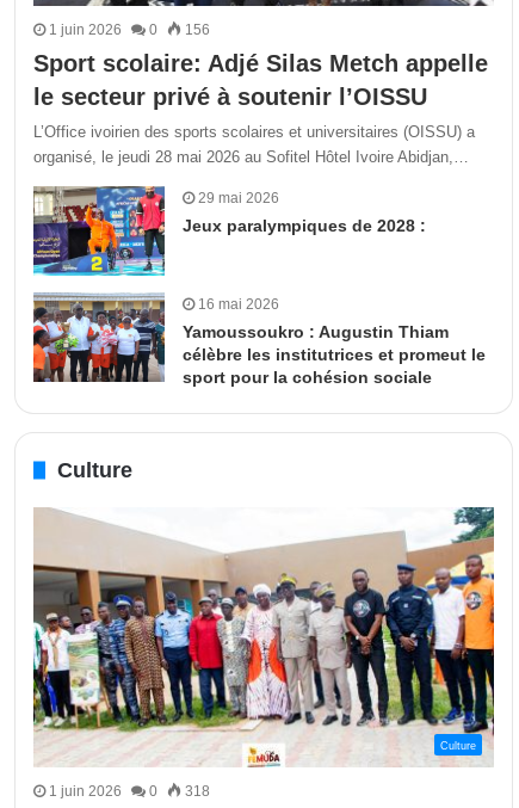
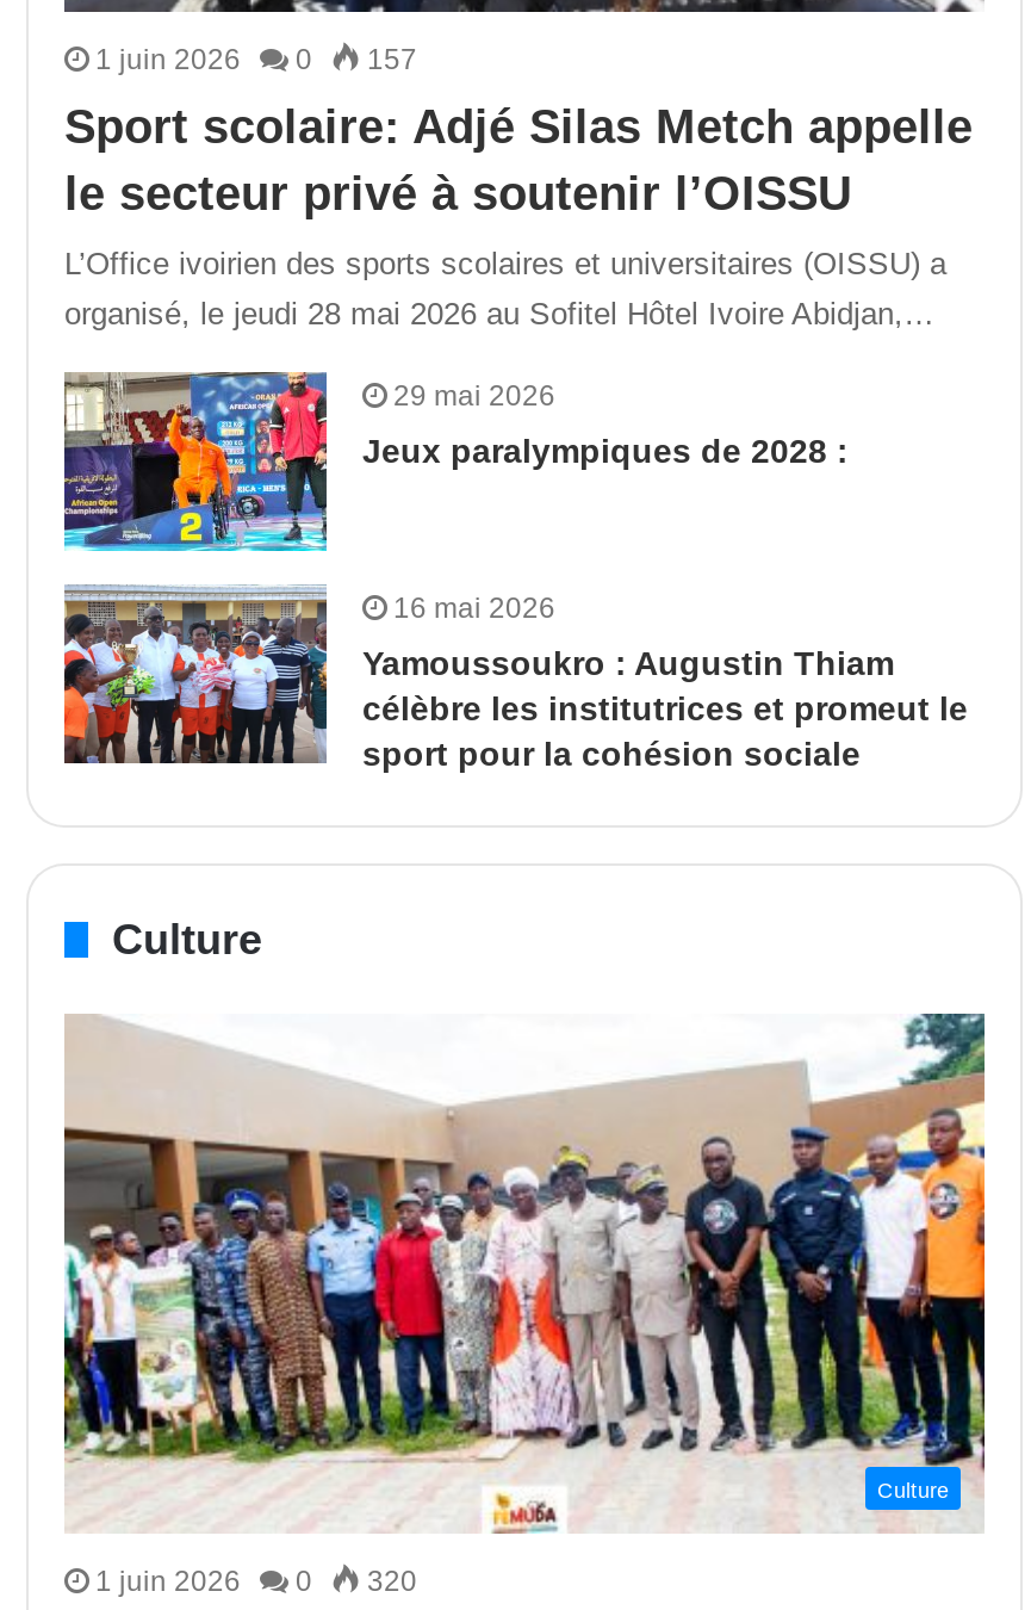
- 1 juin 2026 0 156
+ 1 juin 2026 0 157

- 1 juin 2026 0 318
+ 1 juin 2026 0 320
